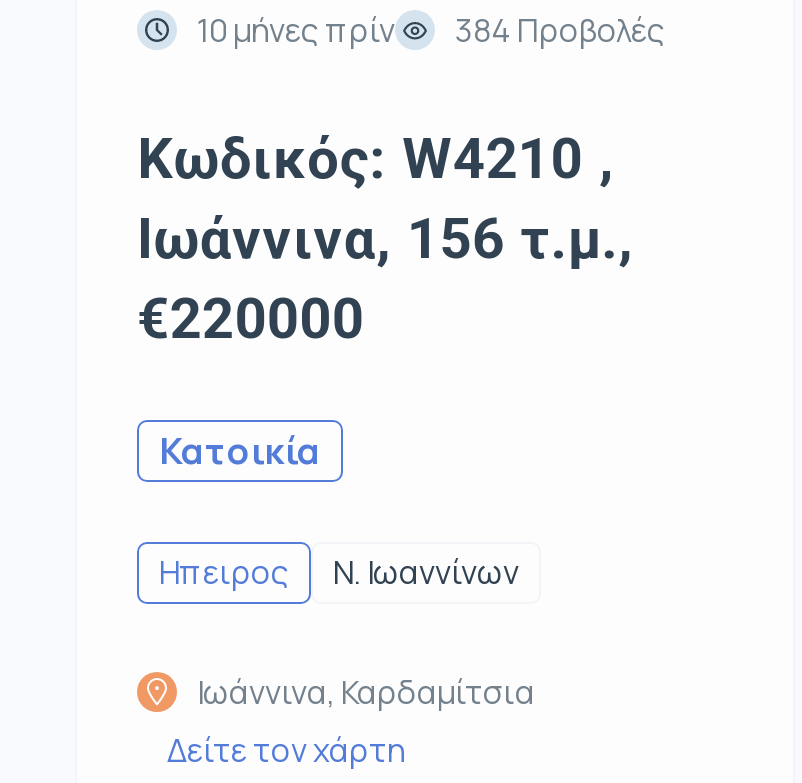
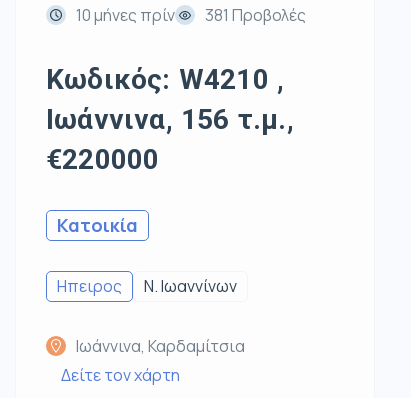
- 10 μήνες πρίν 384 Προβολές
+ 10 μήνες πρίν 381 Προβολές
